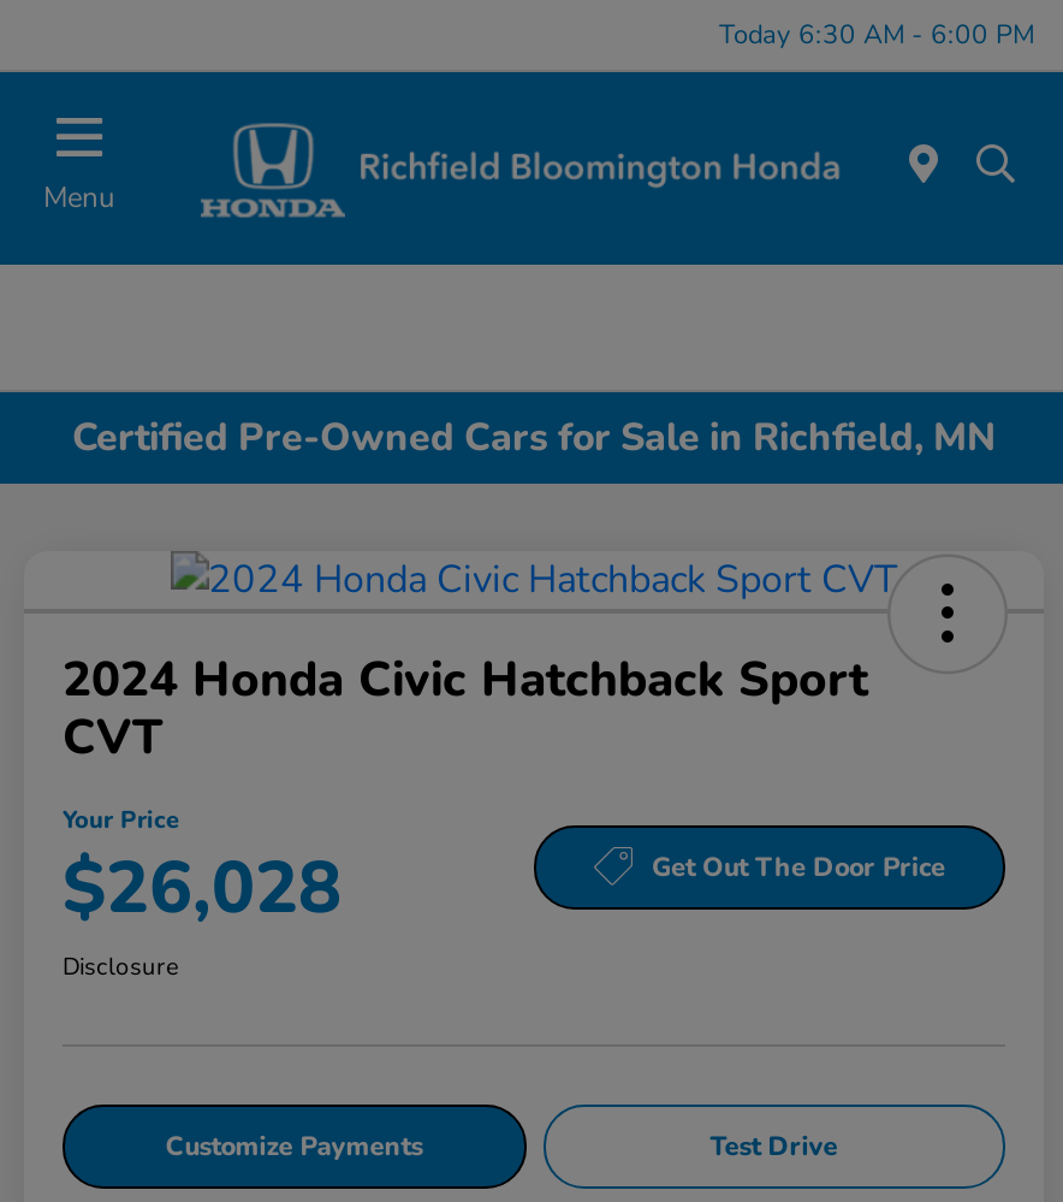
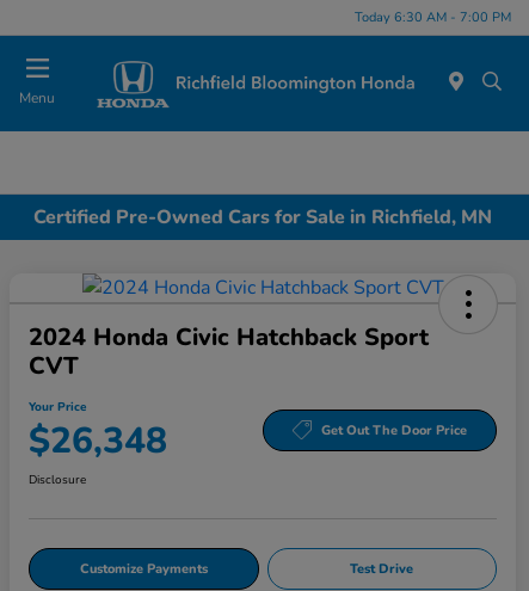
- Today 6:30 AM - 6:00 PM
+ Today 6:30 AM - 7:00 PM

- $26,028
+ $26,348
